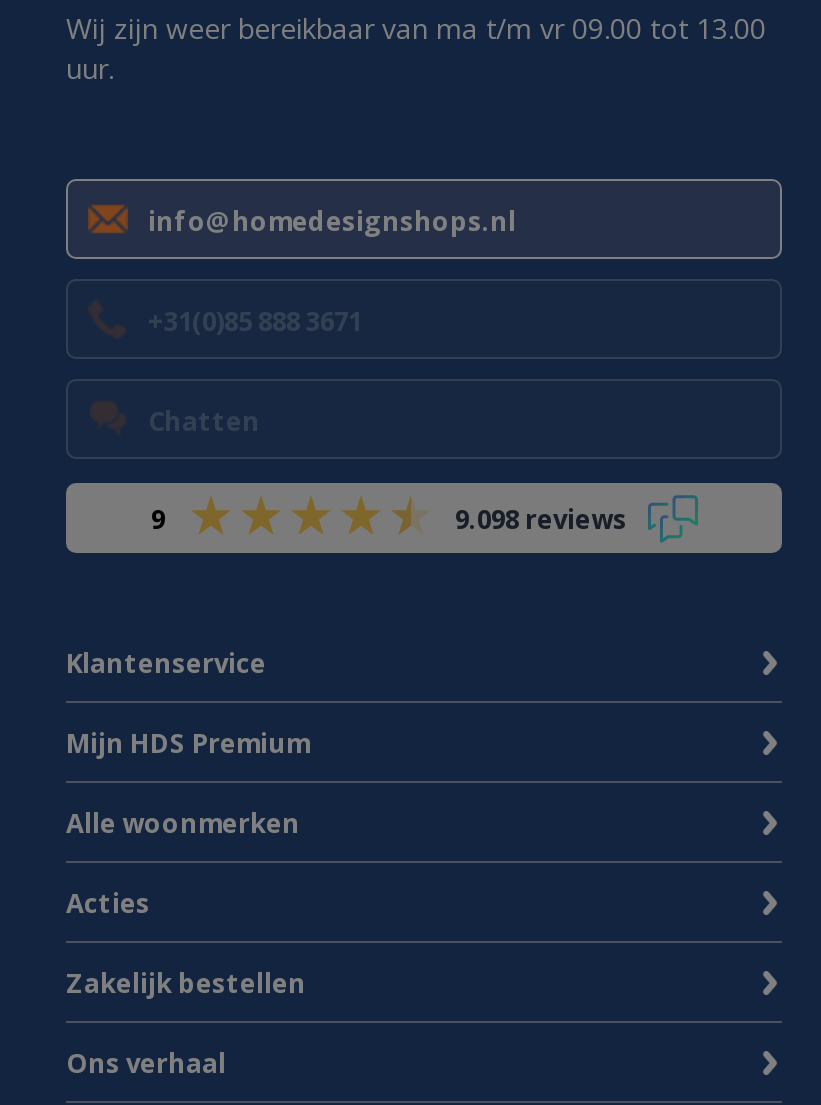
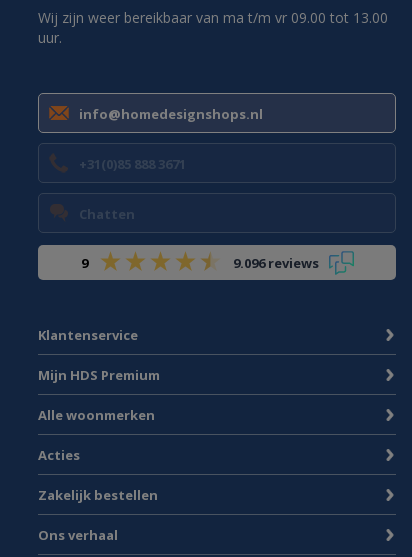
- 9.098 reviews
+ 9.096 reviews
